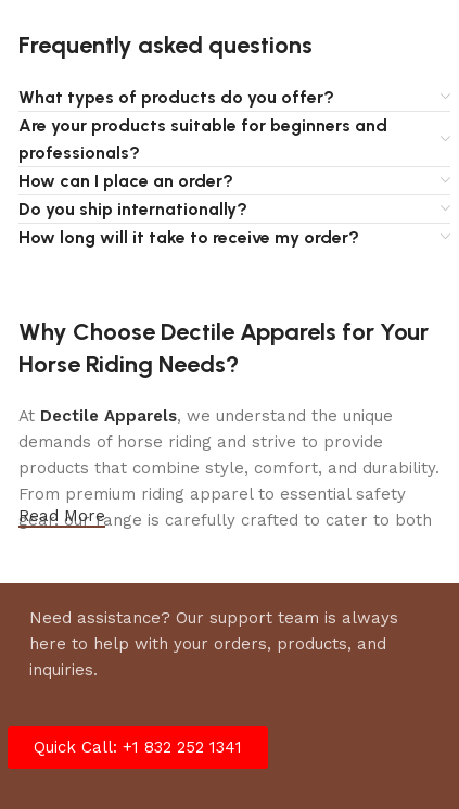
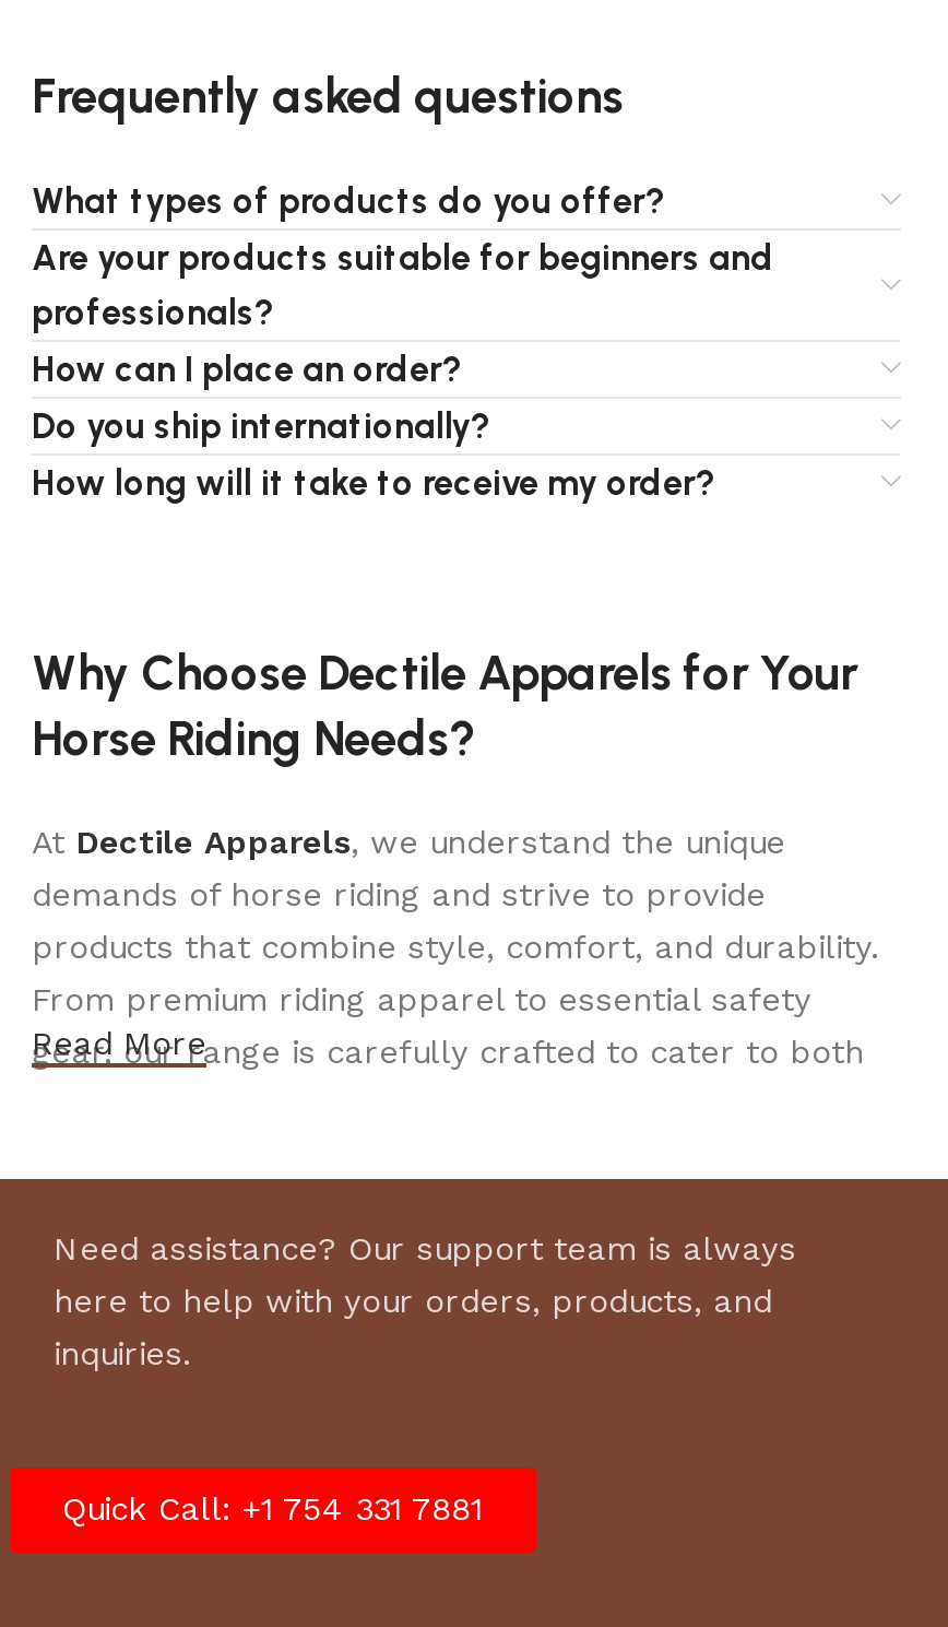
- Quick Call: +1 832 252 1341
+ Quick Call: +1 754 331 7881
